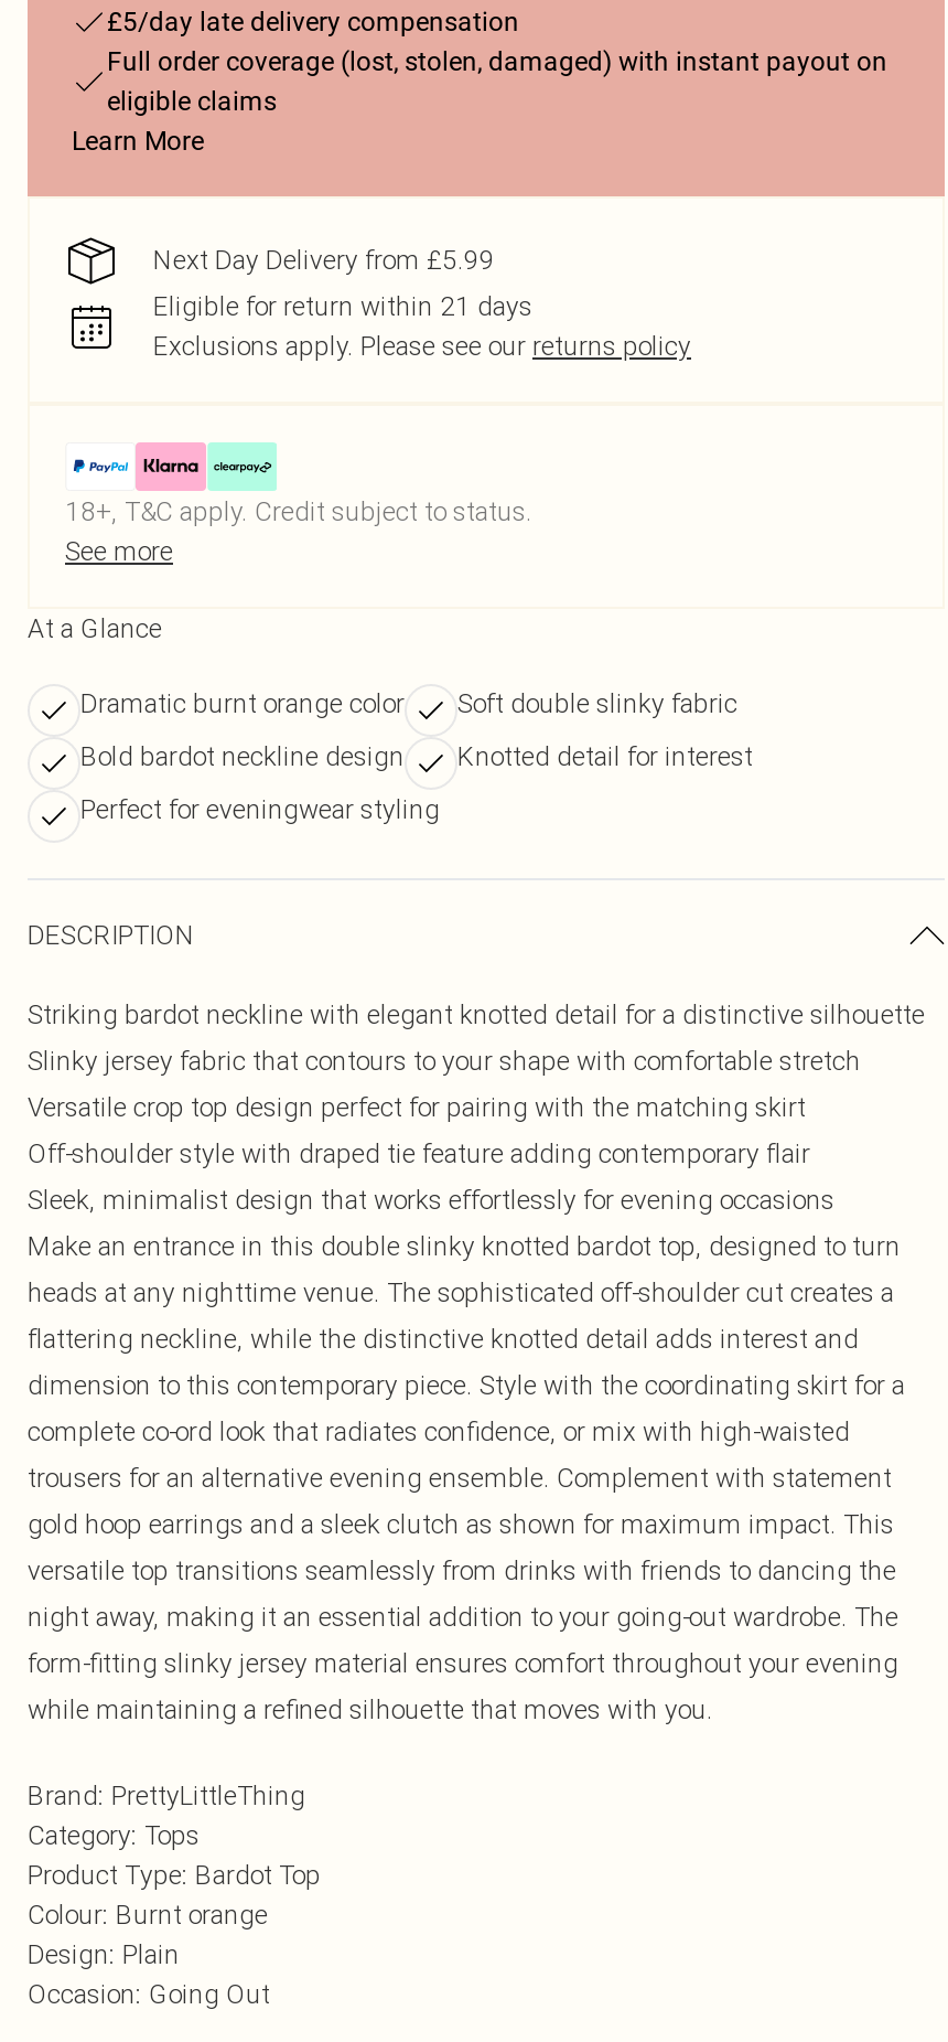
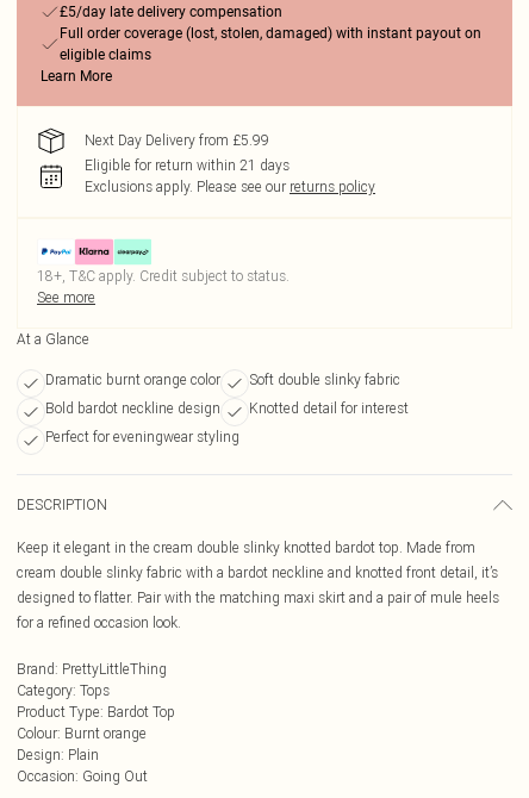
- Striking bardot neckline with elegant knotted detail for a distinctive silhouette
- Slinky jersey fabric that contours to your shape with comfortable stretch
- Versatile crop top design perfect for pairing with the matching skirt
- Off-shoulder style with draped tie feature adding contemporary flair
- Sleek, minimalist design that works effortlessly for evening occasions
- Make an entrance in this double slinky knotted bardot top, designed to turn
- heads at any nighttime venue. The sophisticated off-shoulder cut creates a
- flattering neckline, while the distinctive knotted detail adds interest and
- dimension to this contemporary piece. Style with the coordinating skirt for a
- complete co-ord look that radiates confidence, or mix with high-waisted
- trousers for an alternative evening ensemble. Complement with statement
- gold hoop earrings and a sleek clutch as shown for maximum impact. This
- versatile top transitions seamlessly from drinks with friends to dancing the
- night away, making it an essential addition to your going-out wardrobe. The
- form-fitting slinky jersey material ensures comfort throughout your evening
- while maintaining a refined silhouette that moves with you.
+ Keep it elegant in the cream double slinky knotted bardot top. Made from
+ cream double slinky fabric with a bardot neckline and knotted front detail, it’s
+ designed to flatter. Pair with the matching maxi skirt and a pair of mule heels
+ for a refined occasion look.
